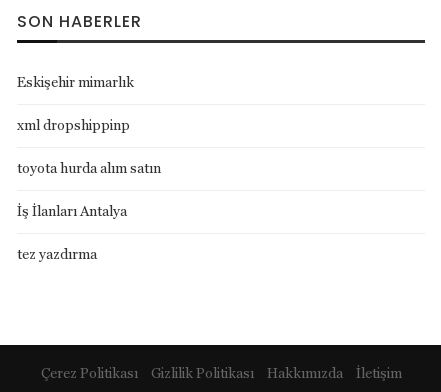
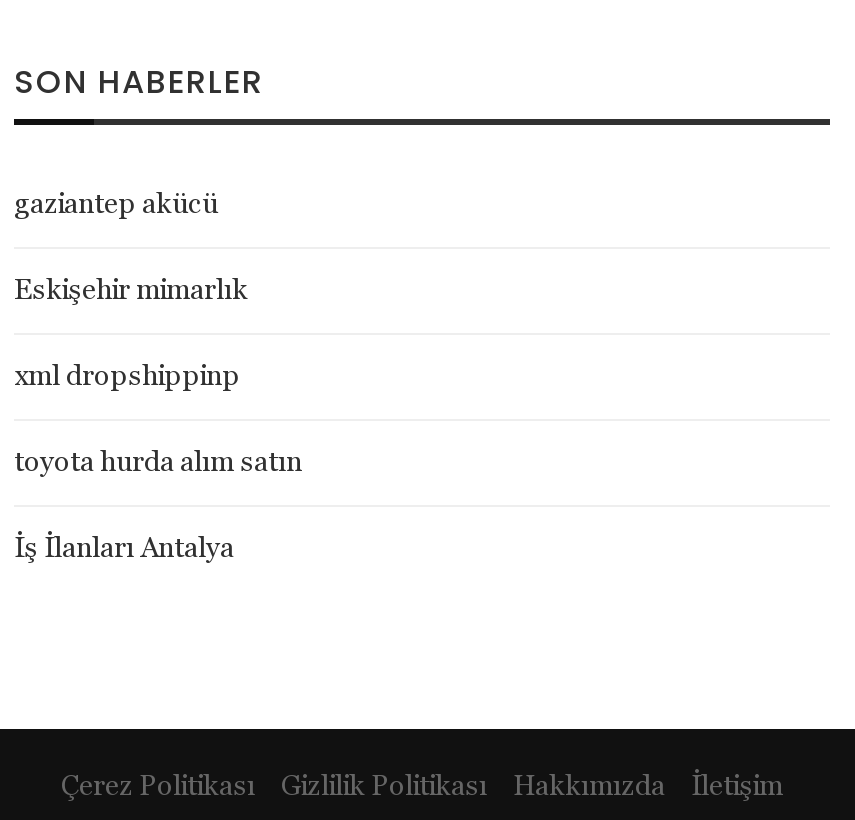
+ gaziantep akücü

moved down: Eskişehir mimarlık | xml dropshippinp | toyota hurda alım satın | İş İlanları Antalya

- tez yazdırma
